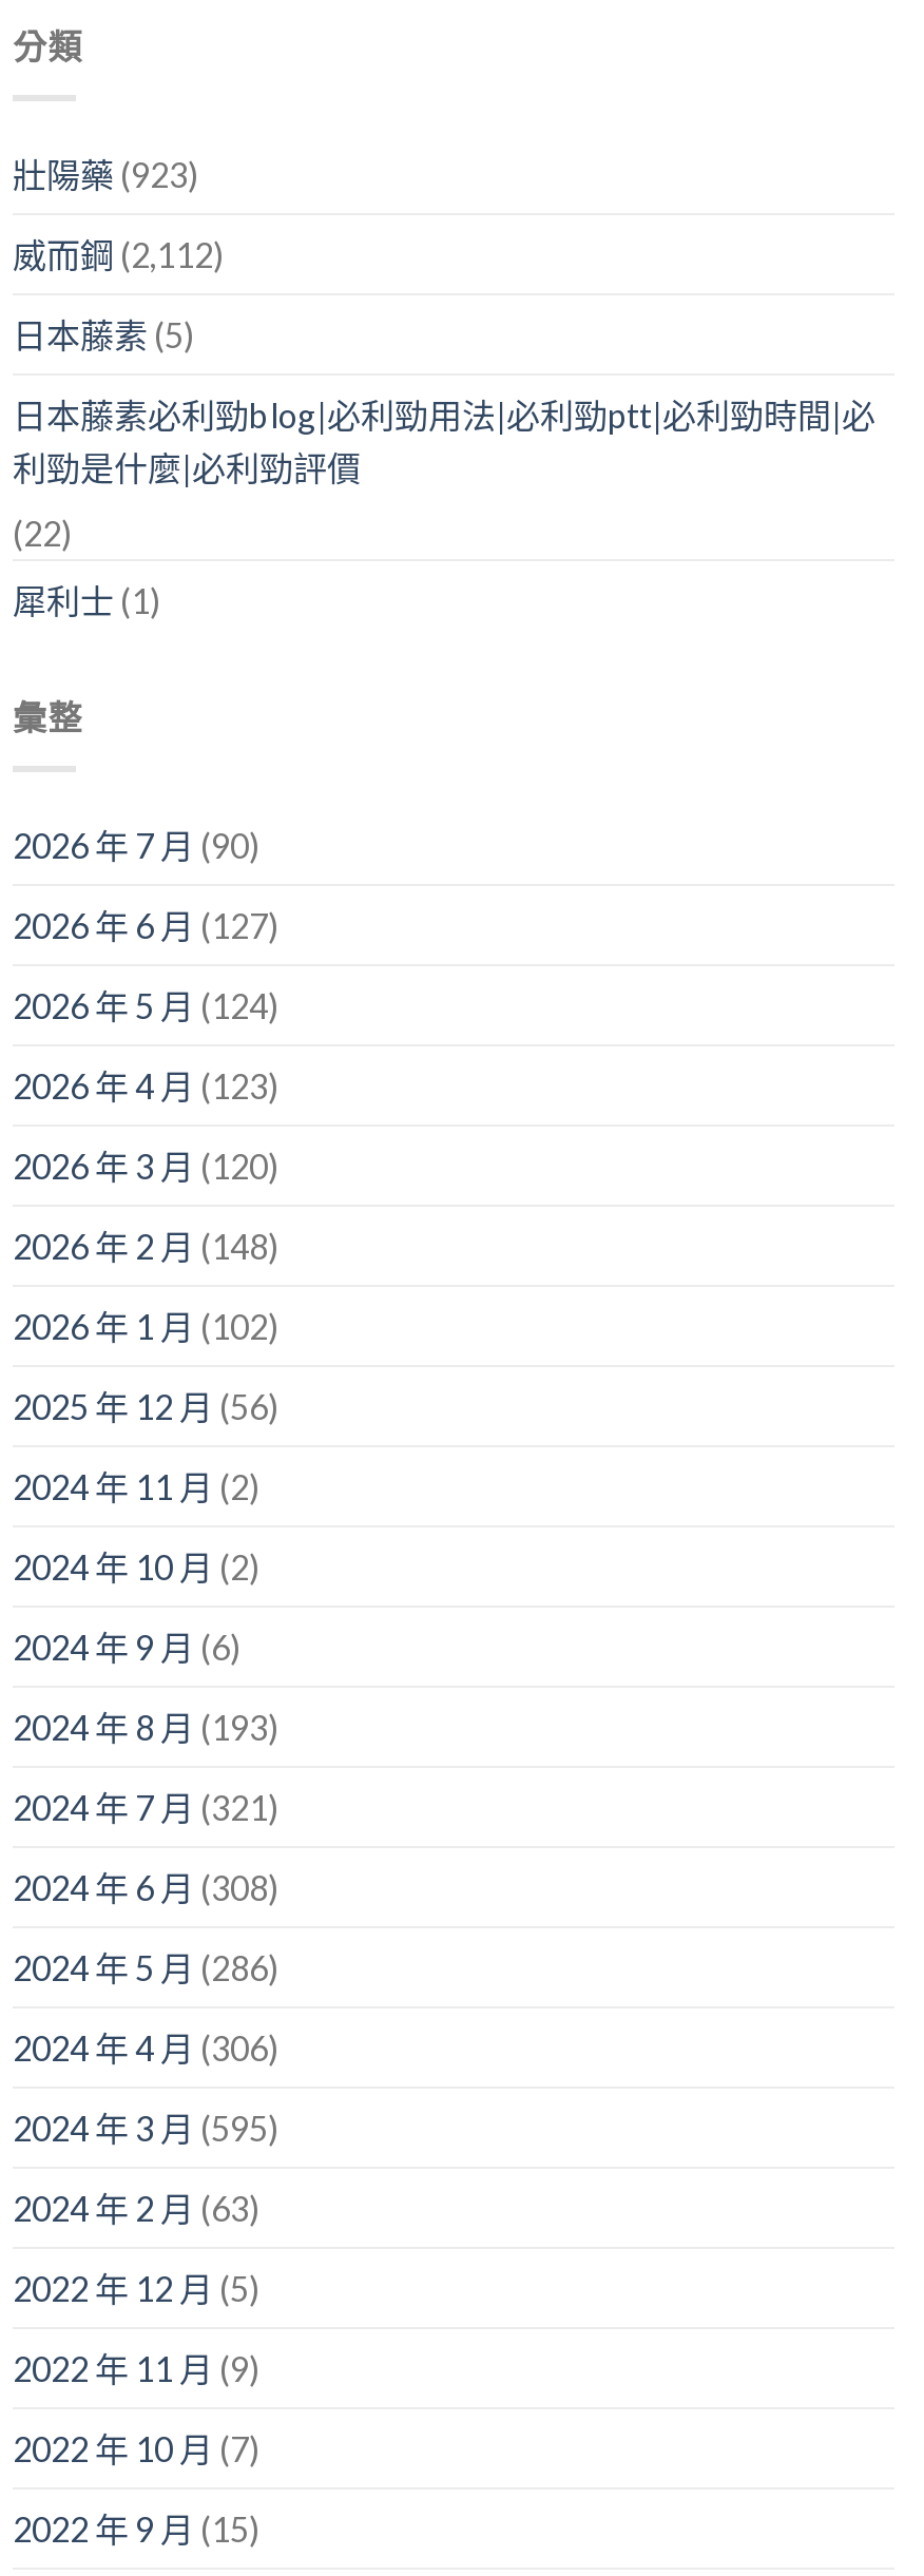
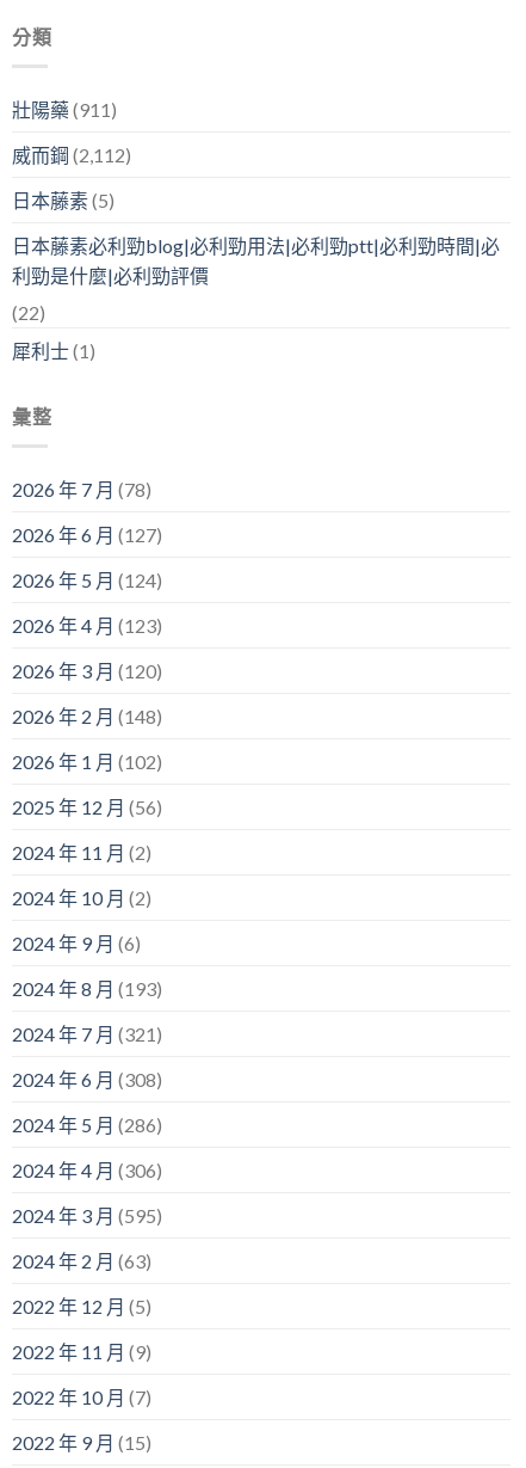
- 壯陽藥(923)
+ 壯陽藥(911)

- 2026 年 7 月(90)
+ 2026 年 7 月(78)
